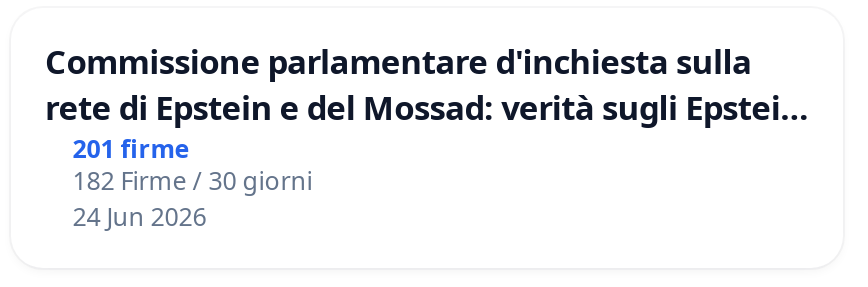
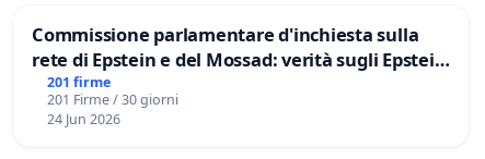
- 182 Firme / 30 giorni
+ 201 Firme / 30 giorni
